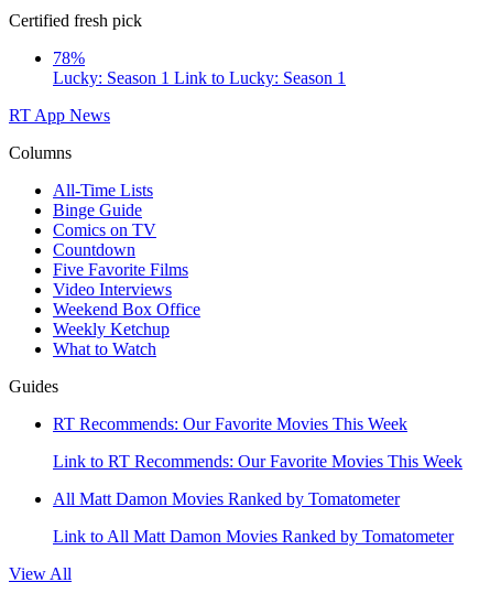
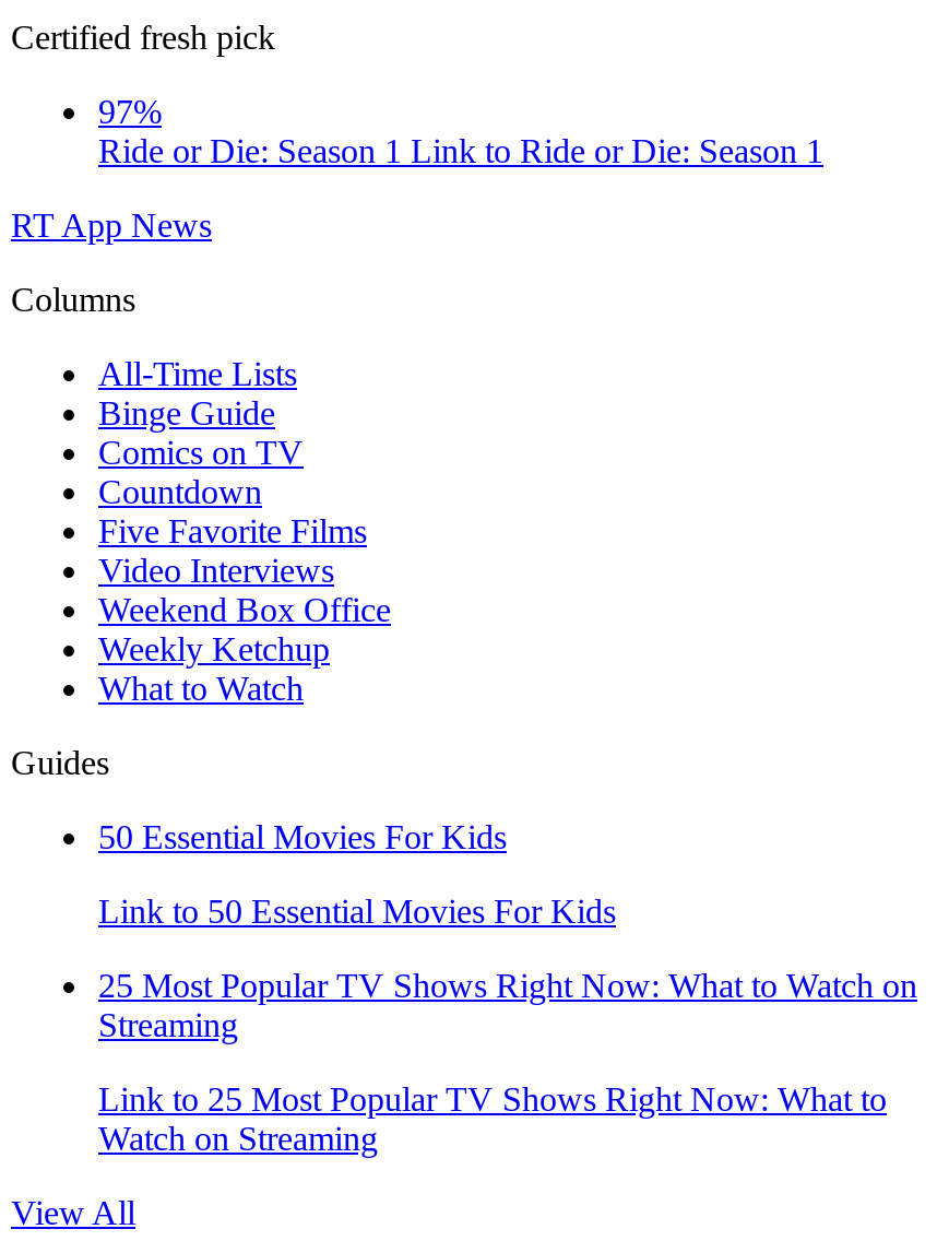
- 78%
- Lucky: Season 1 Link to Lucky: Season 1
+ 97%
+ Ride or Die: Season 1 Link to Ride or Die: Season 1

- RT Recommends: Our Favorite Movies This Week
+ 50 Essential Movies For Kids

- Link to RT Recommends: Our Favorite Movies This Week
+ Link to 50 Essential Movies For Kids

- All Matt Damon Movies Ranked by Tomatometer
+ 25 Most Popular TV Shows Right Now: What to Watch on
+ Streaming

- Link to All Matt Damon Movies Ranked by Tomatometer
+ Link to 25 Most Popular TV Shows Right Now: What to
+ Watch on Streaming
